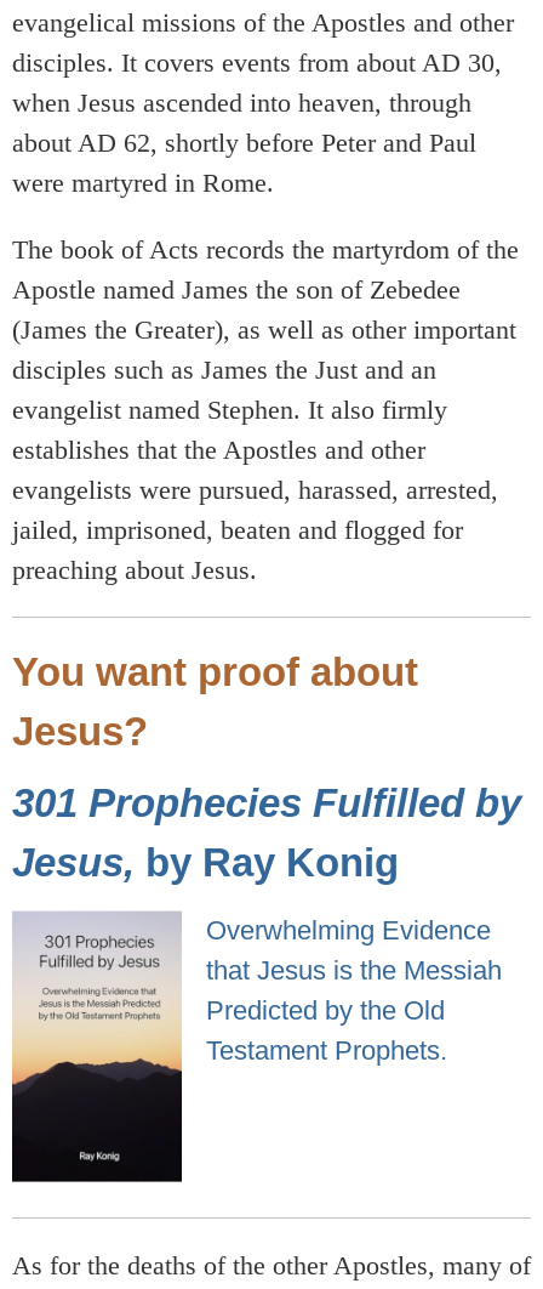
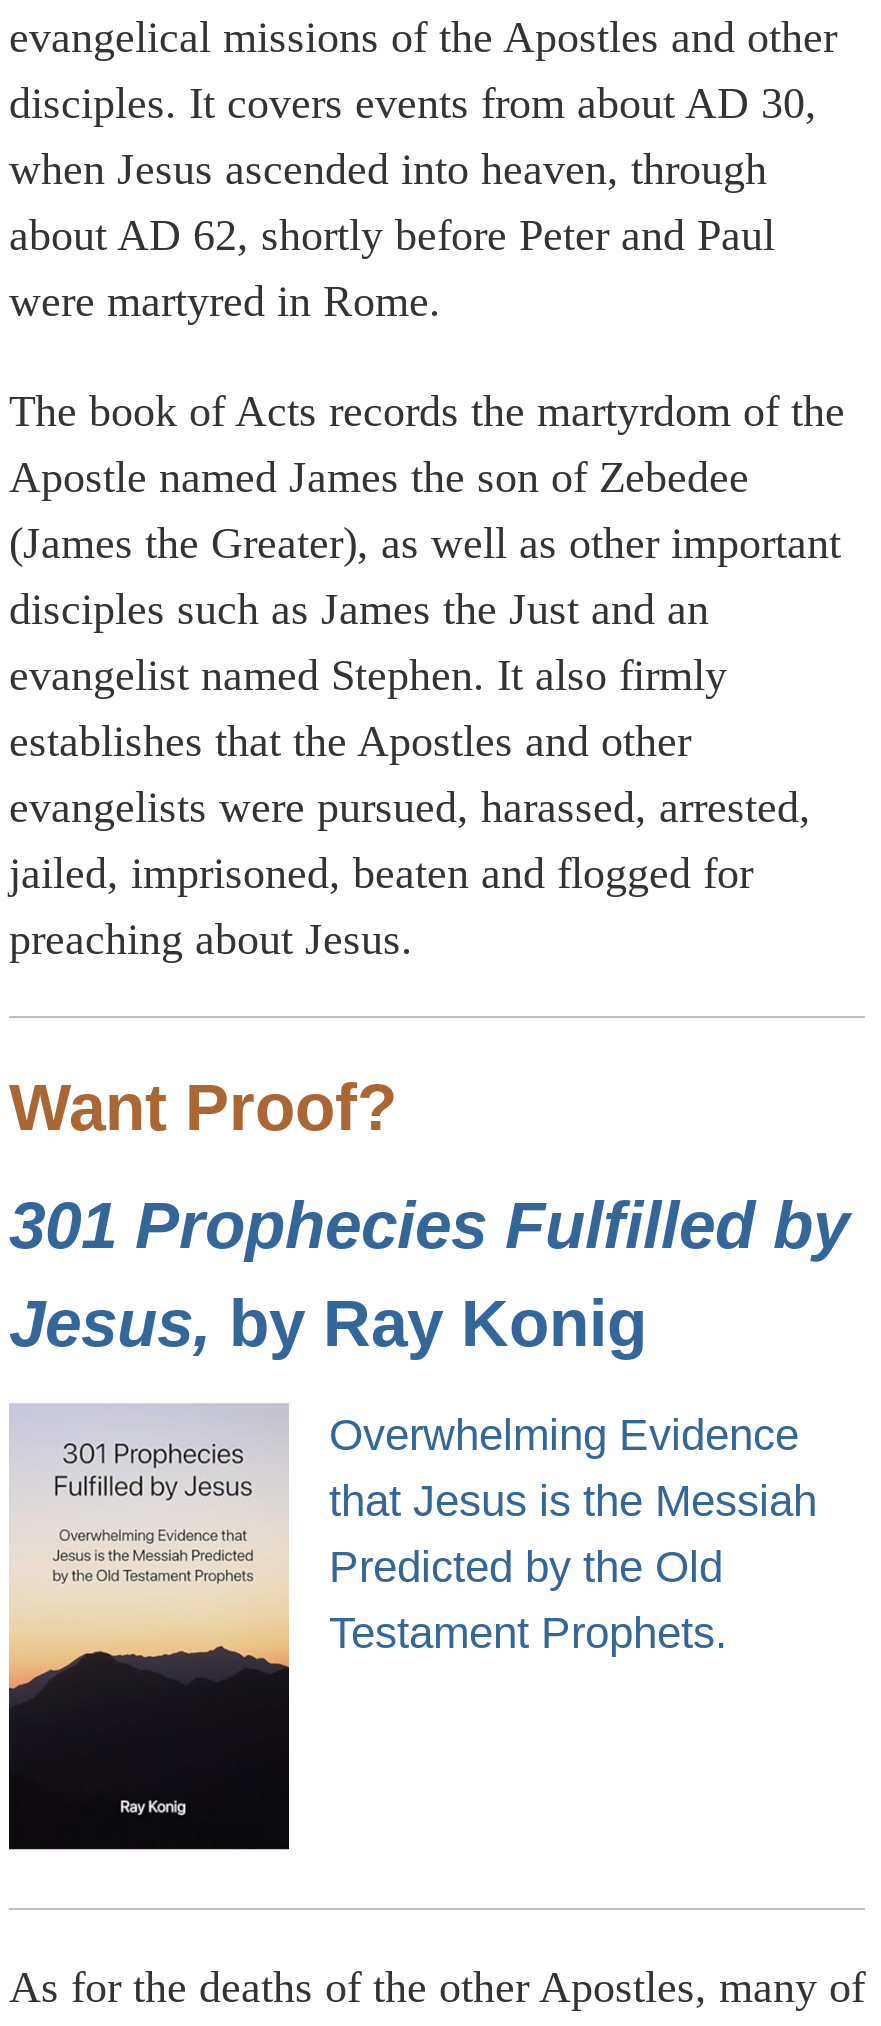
- You want proof about
- Jesus?
+ Want Proof?
